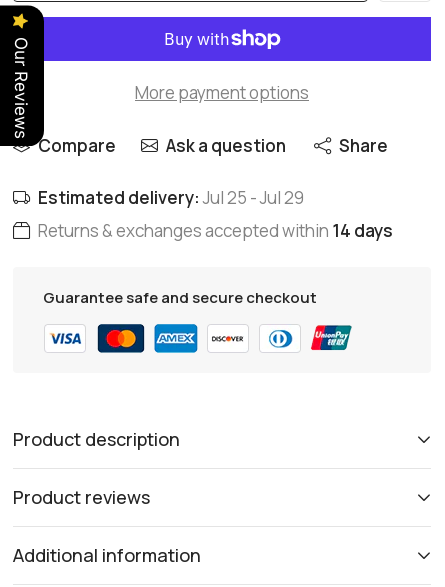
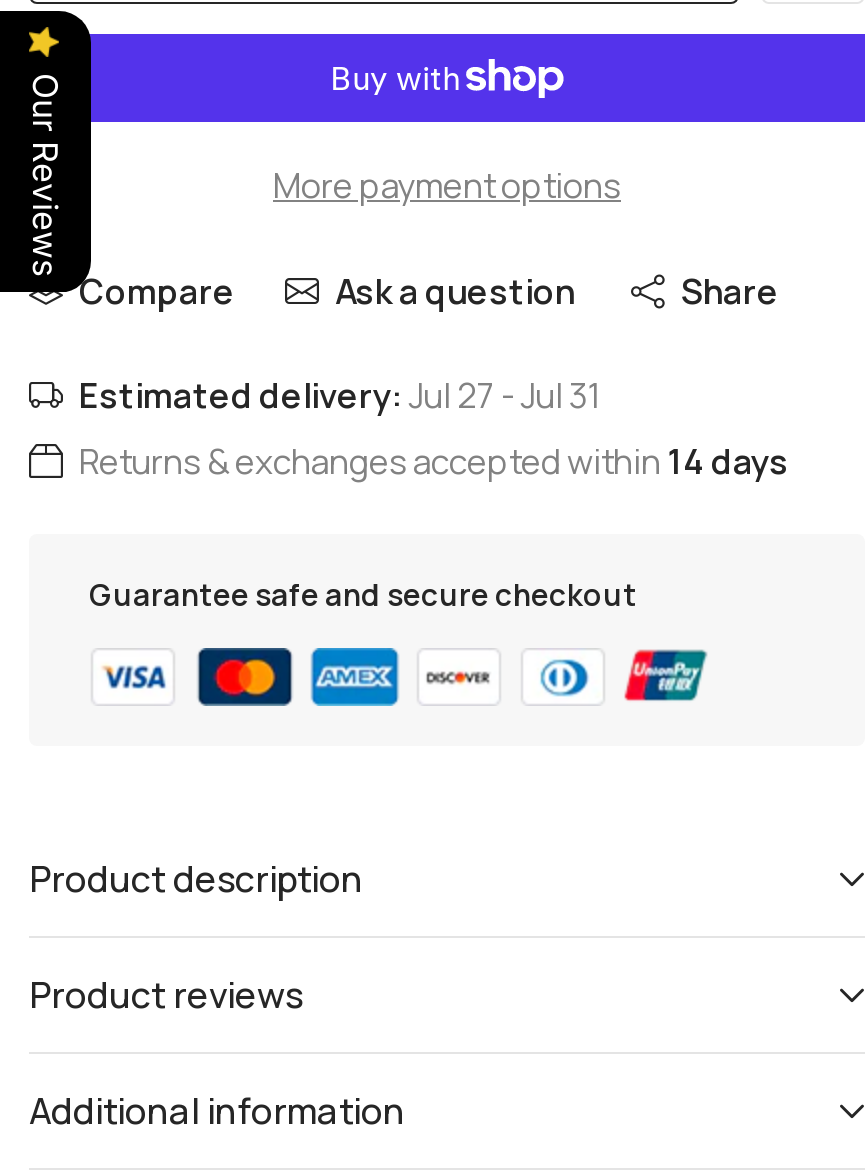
- Estimated delivery: Jul 25 - Jul 29
+ Estimated delivery: Jul 27 - Jul 31
